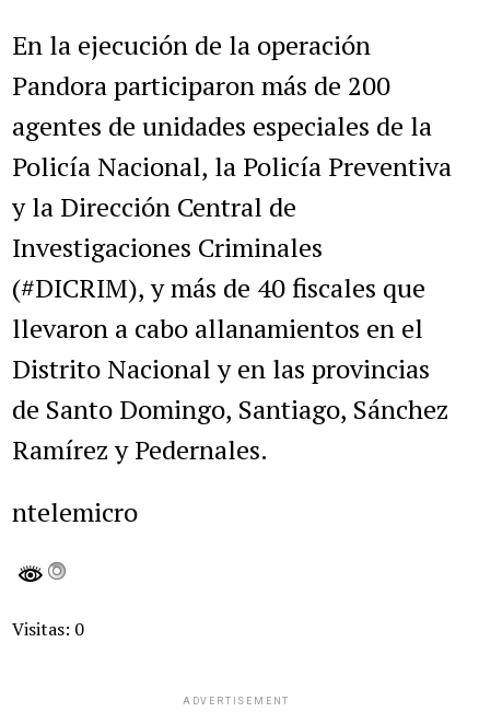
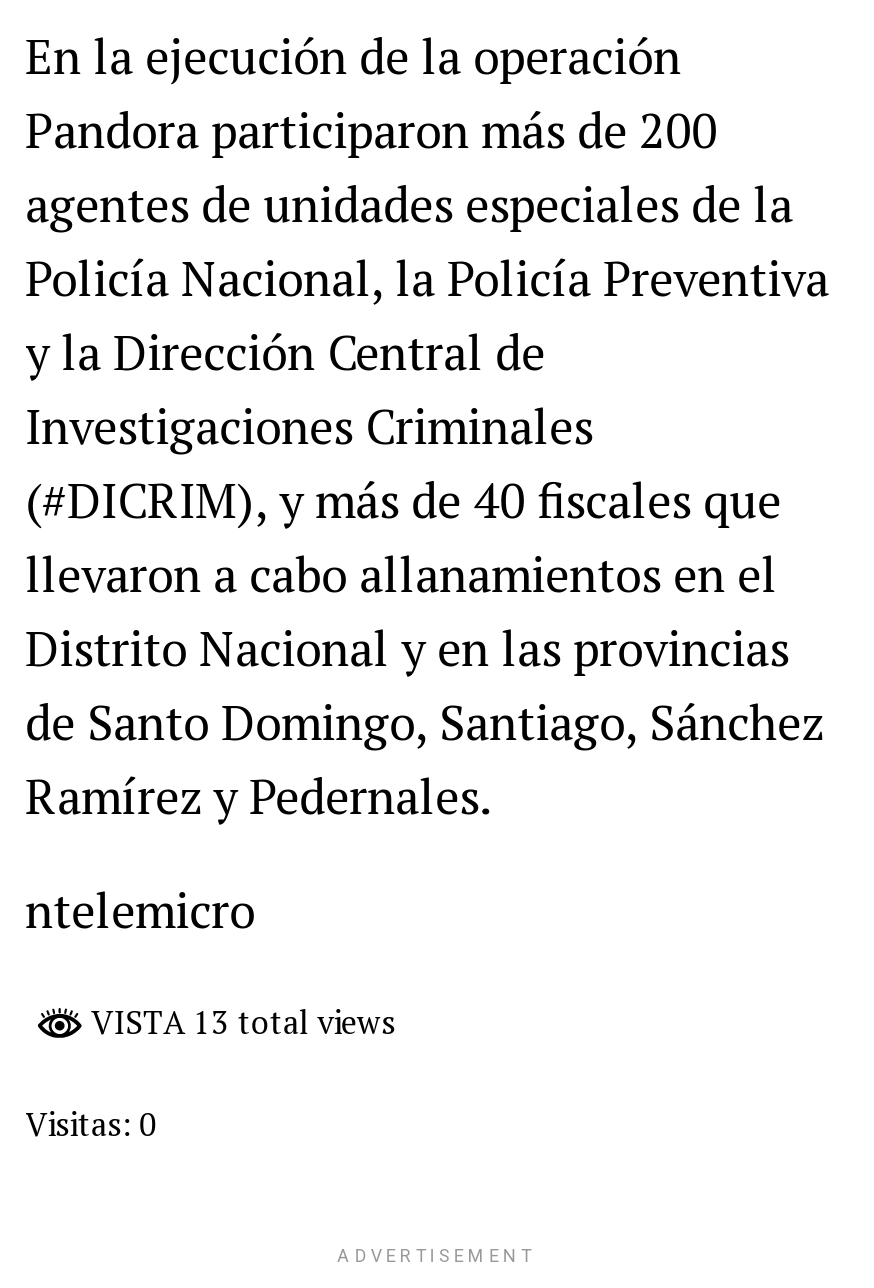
+ VISTA 13 total views
